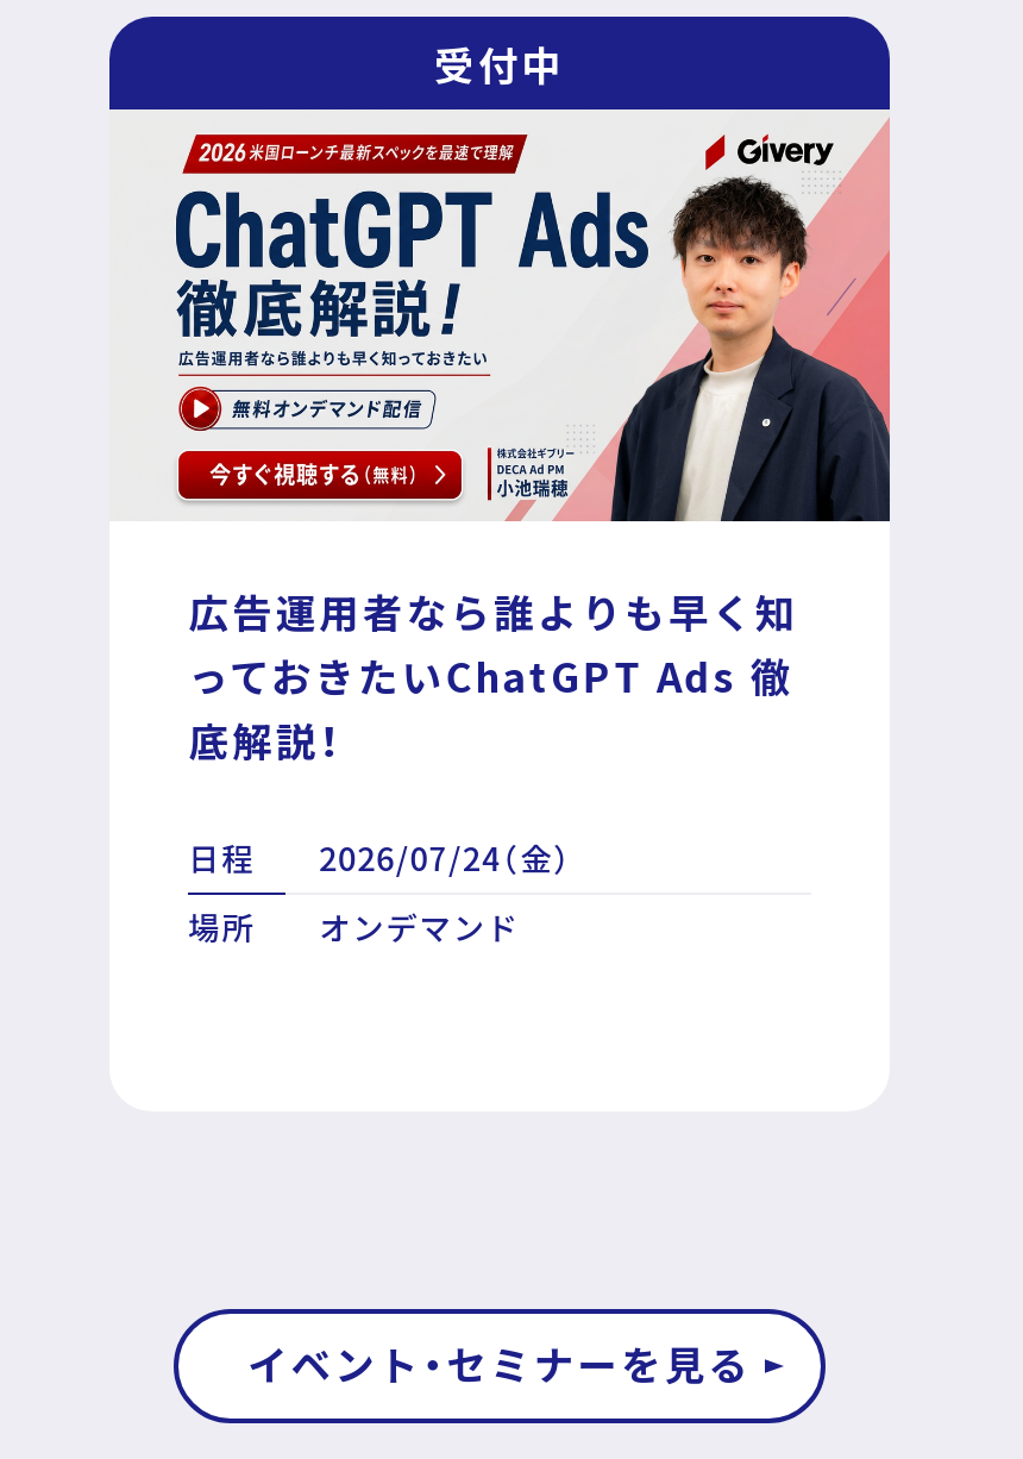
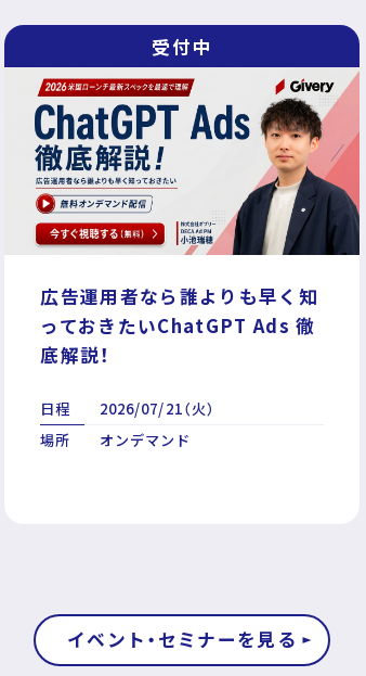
- 日程 2026/07/24（金）
+ 日程 2026/07/21（火）
